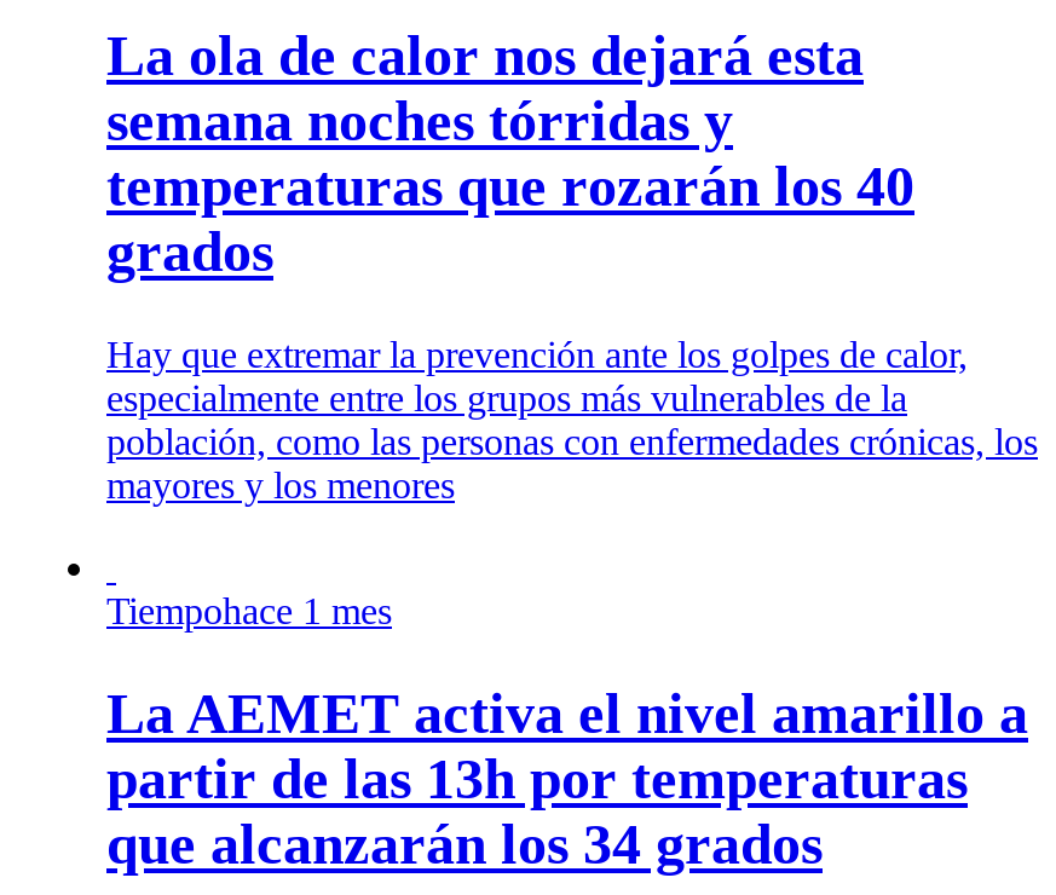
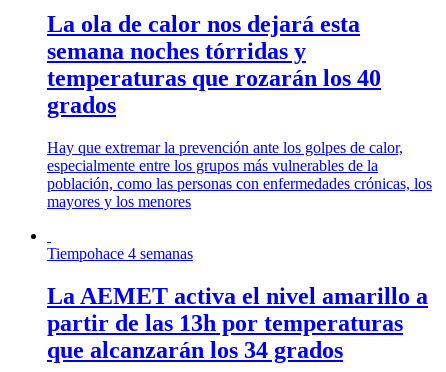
- Tiempohace 1 mes
+ Tiempohace 4 semanas
